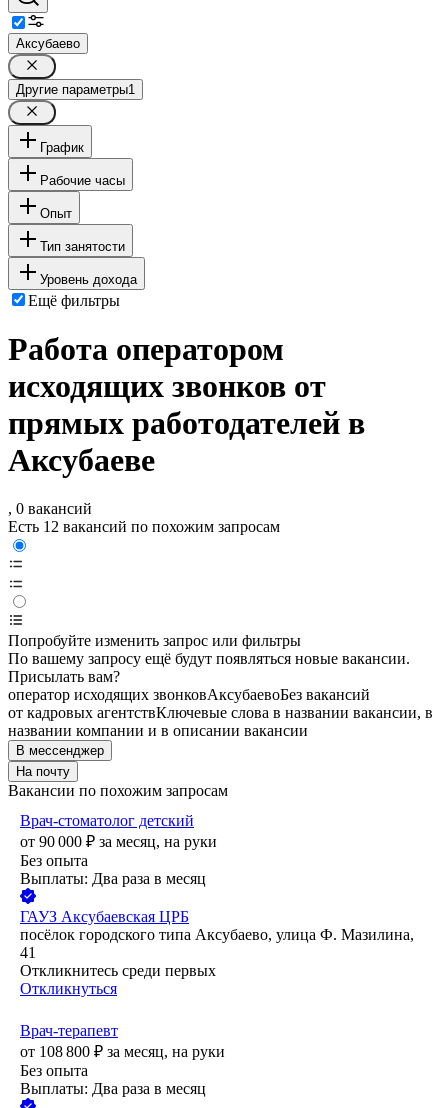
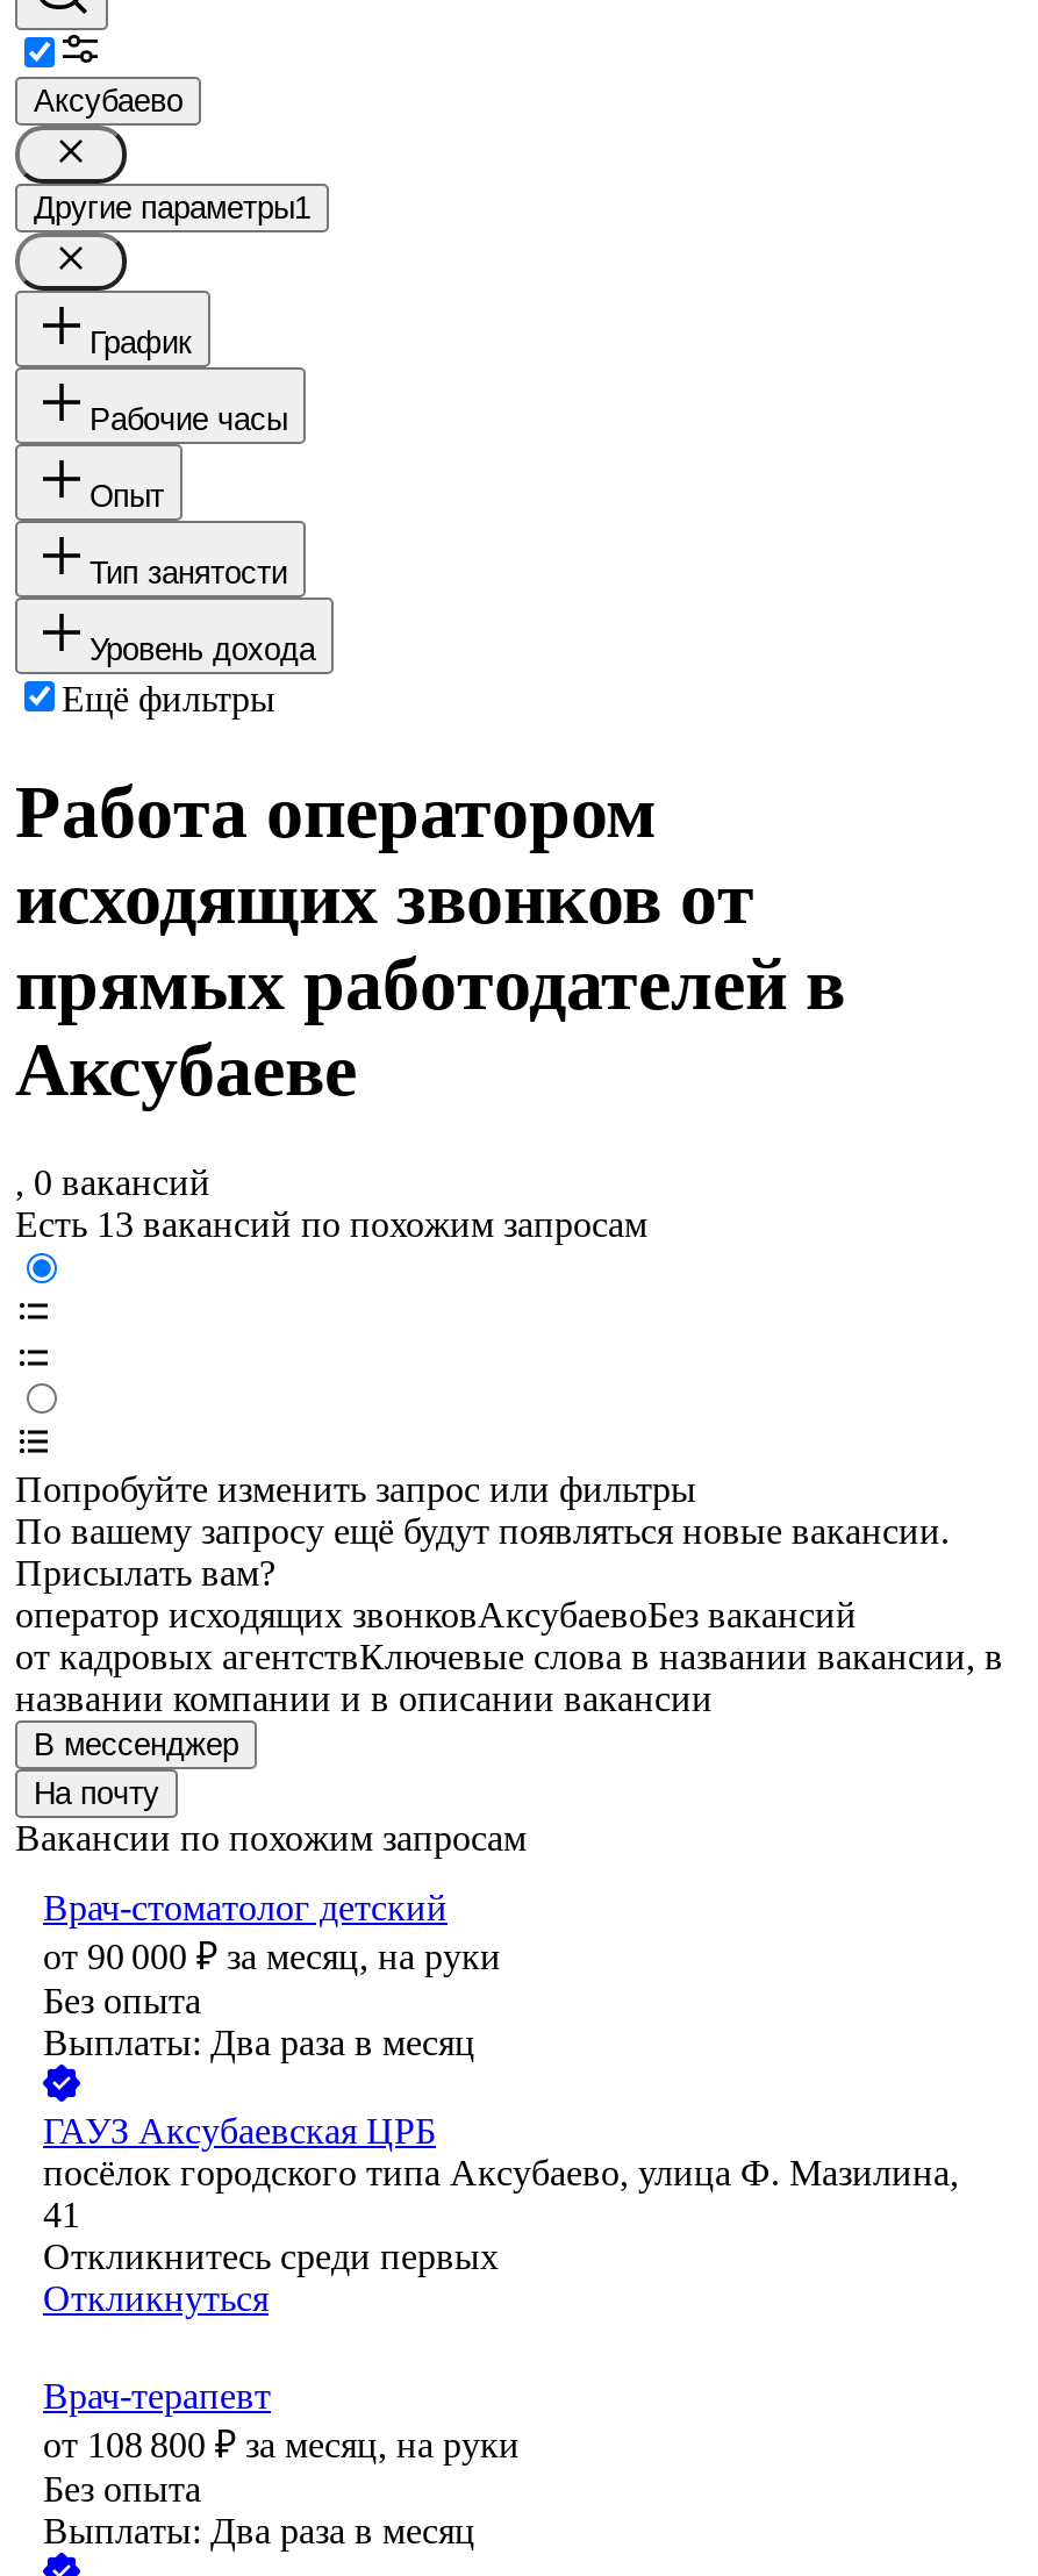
- Есть 12 вакансий по похожим запросам
+ Есть 13 вакансий по похожим запросам
